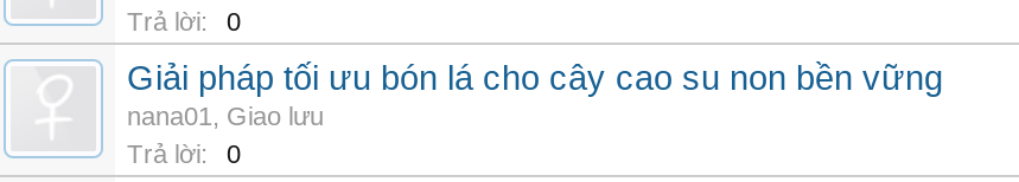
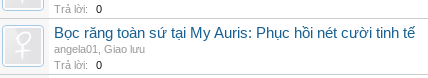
- Giải pháp tối ưu bón lá cho cây cao su non bền vững
- nana01, Giao lưu
+ Bọc răng toàn sứ tại My Auris: Phục hồi nét cười tinh tế
+ angela01, Giao lưu
